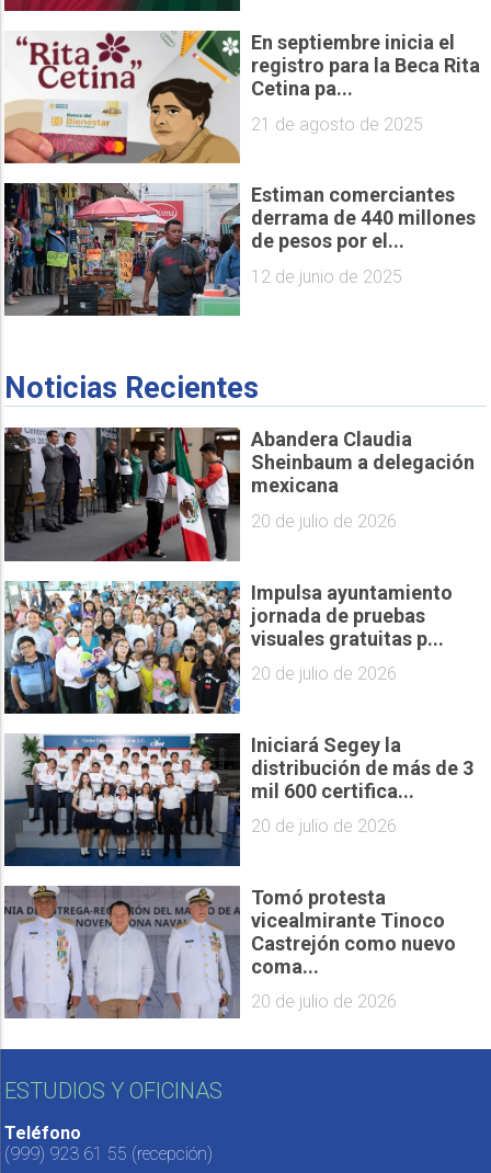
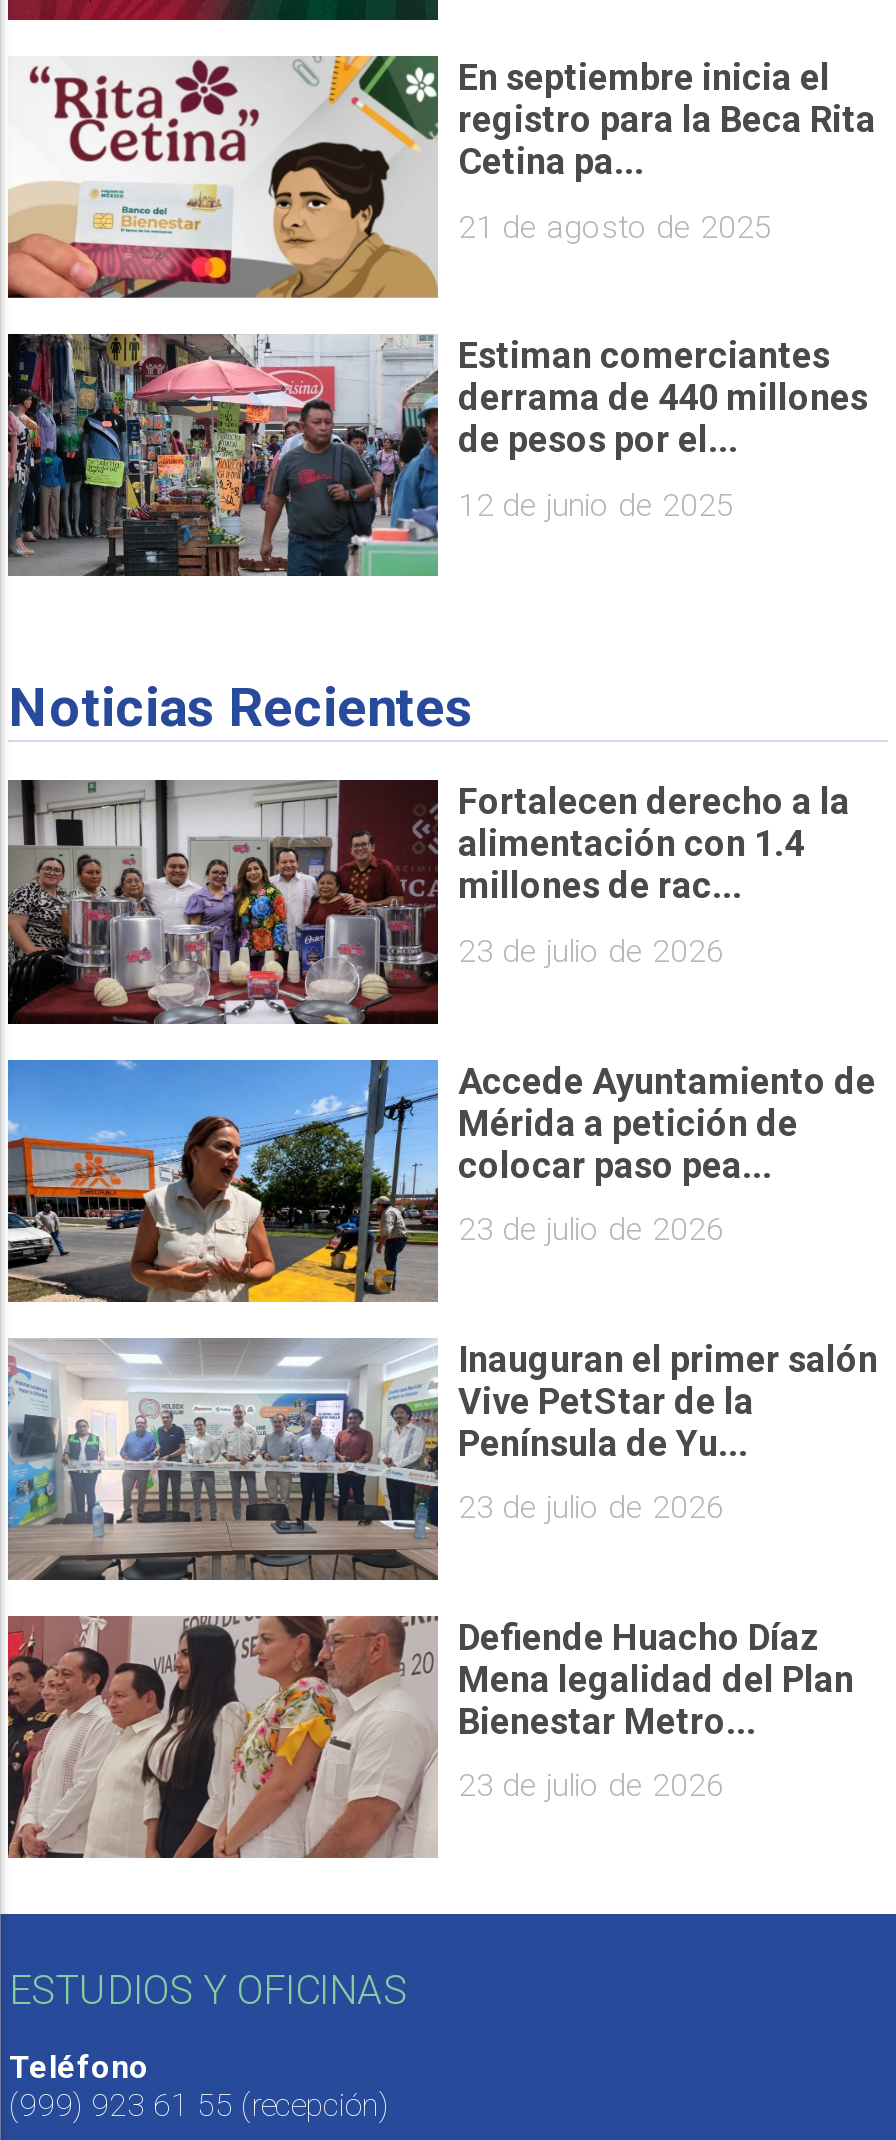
- [image]
- Abandera Claudia
- Sheinbaum a delegación
- mexicana
+ [image]
+ Fortalecen derecho a la
+ alimentación con 1.4
+ millones de rac...

- 20 de julio de 2026
+ 23 de julio de 2026

- [image]
- Impulsa ayuntamiento
- jornada de pruebas
- visuales gratuitas p...
+ [image]
+ Accede Ayuntamiento de
+ Mérida a petición de
+ colocar paso pea...

- 20 de julio de 2026
+ 23 de julio de 2026

- [image]
- Iniciará Segey la
- distribución de más de 3
- mil 600 certifica...
+ [image]
+ Inauguran el primer salón
+ Vive PetStar de la
+ Península de Yu...

- 20 de julio de 2026
+ 23 de julio de 2026

- [image]
- Tomó protesta
- vicealmirante Tinoco
- Castrejón como nuevo
- coma...
+ [image]
+ Defiende Huacho Díaz
+ Mena legalidad del Plan
+ Bienestar Metro...

- 20 de julio de 2026
+ 23 de julio de 2026
